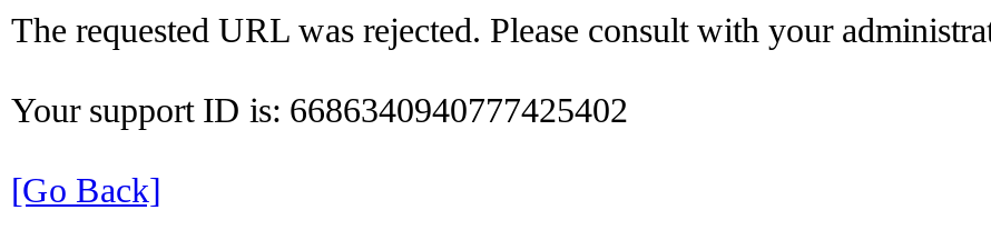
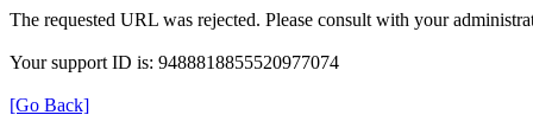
- Your support ID is: 6686340940777425402
+ Your support ID is: 9488818855520977074
